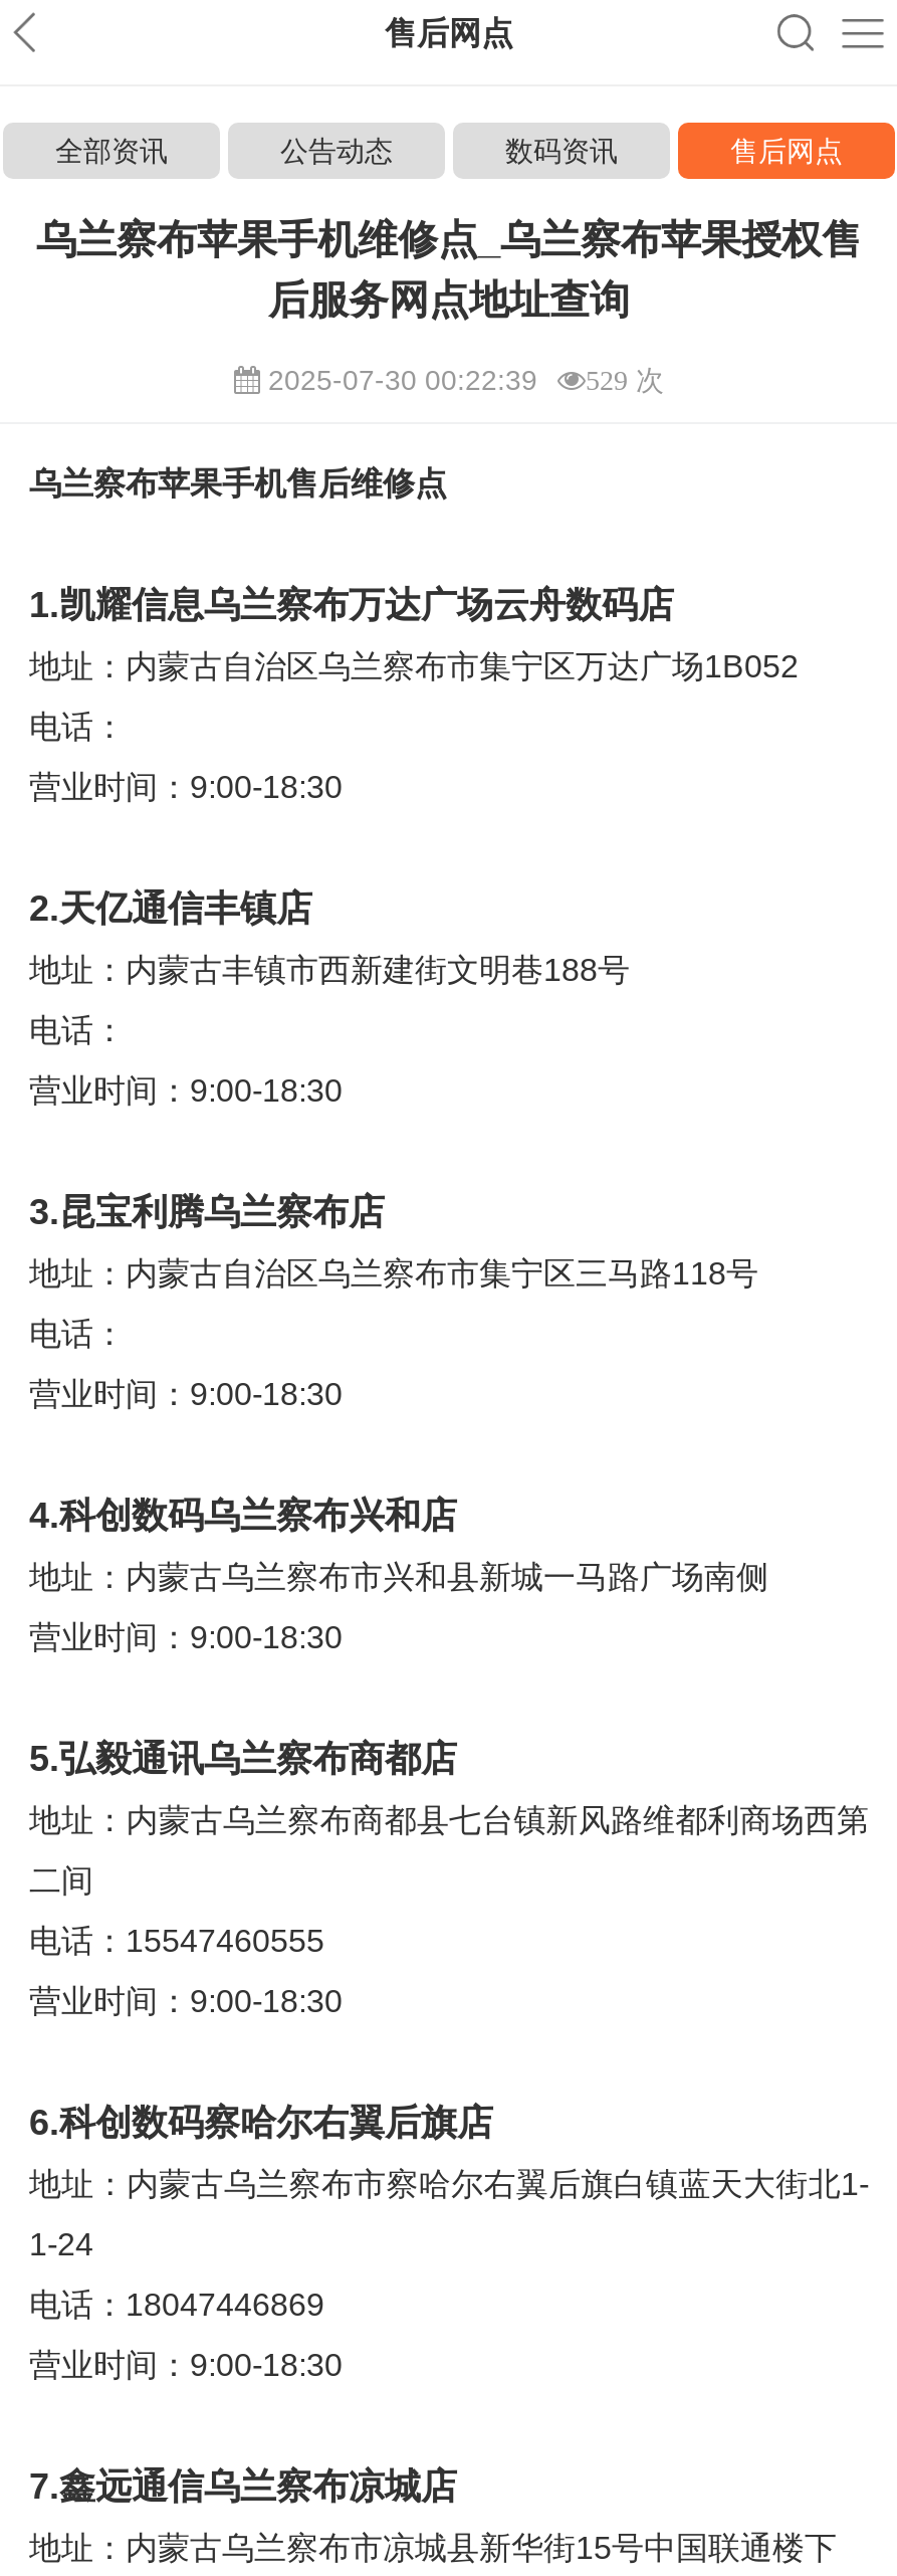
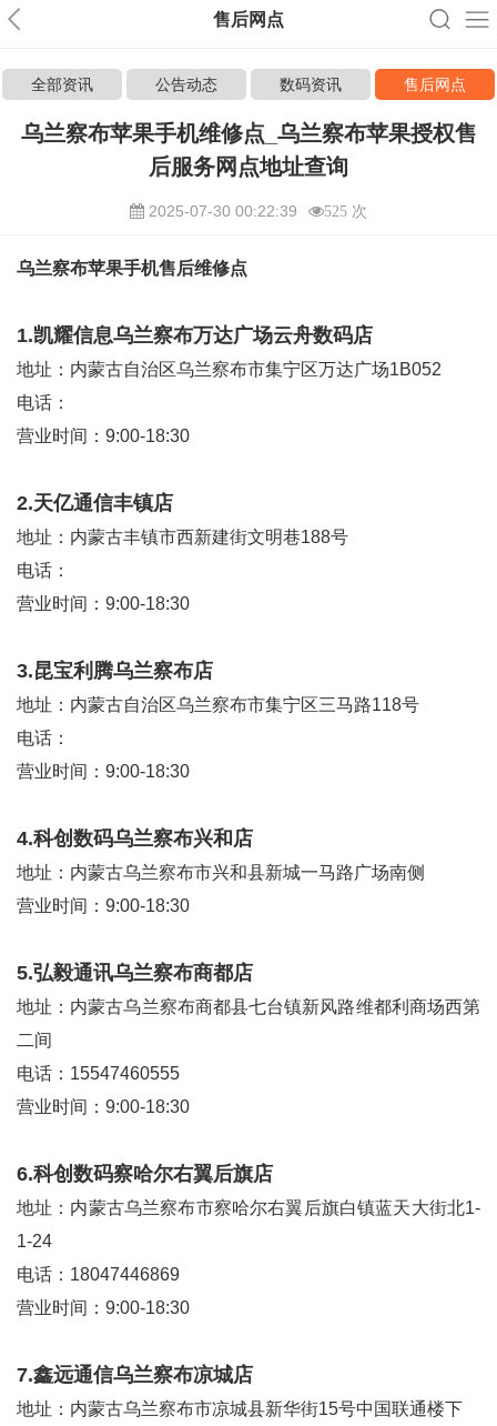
- 2025-07-30 00:22:39 529 次
+ 2025-07-30 00:22:39 525 次
